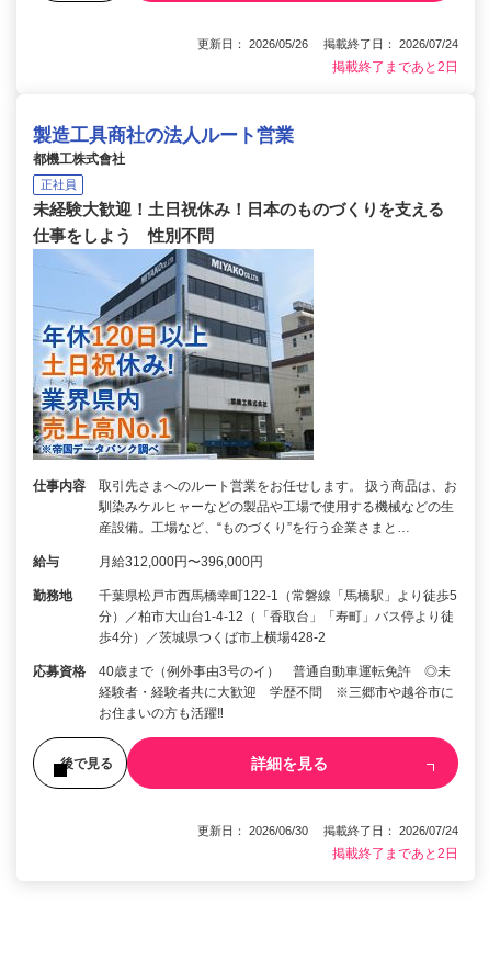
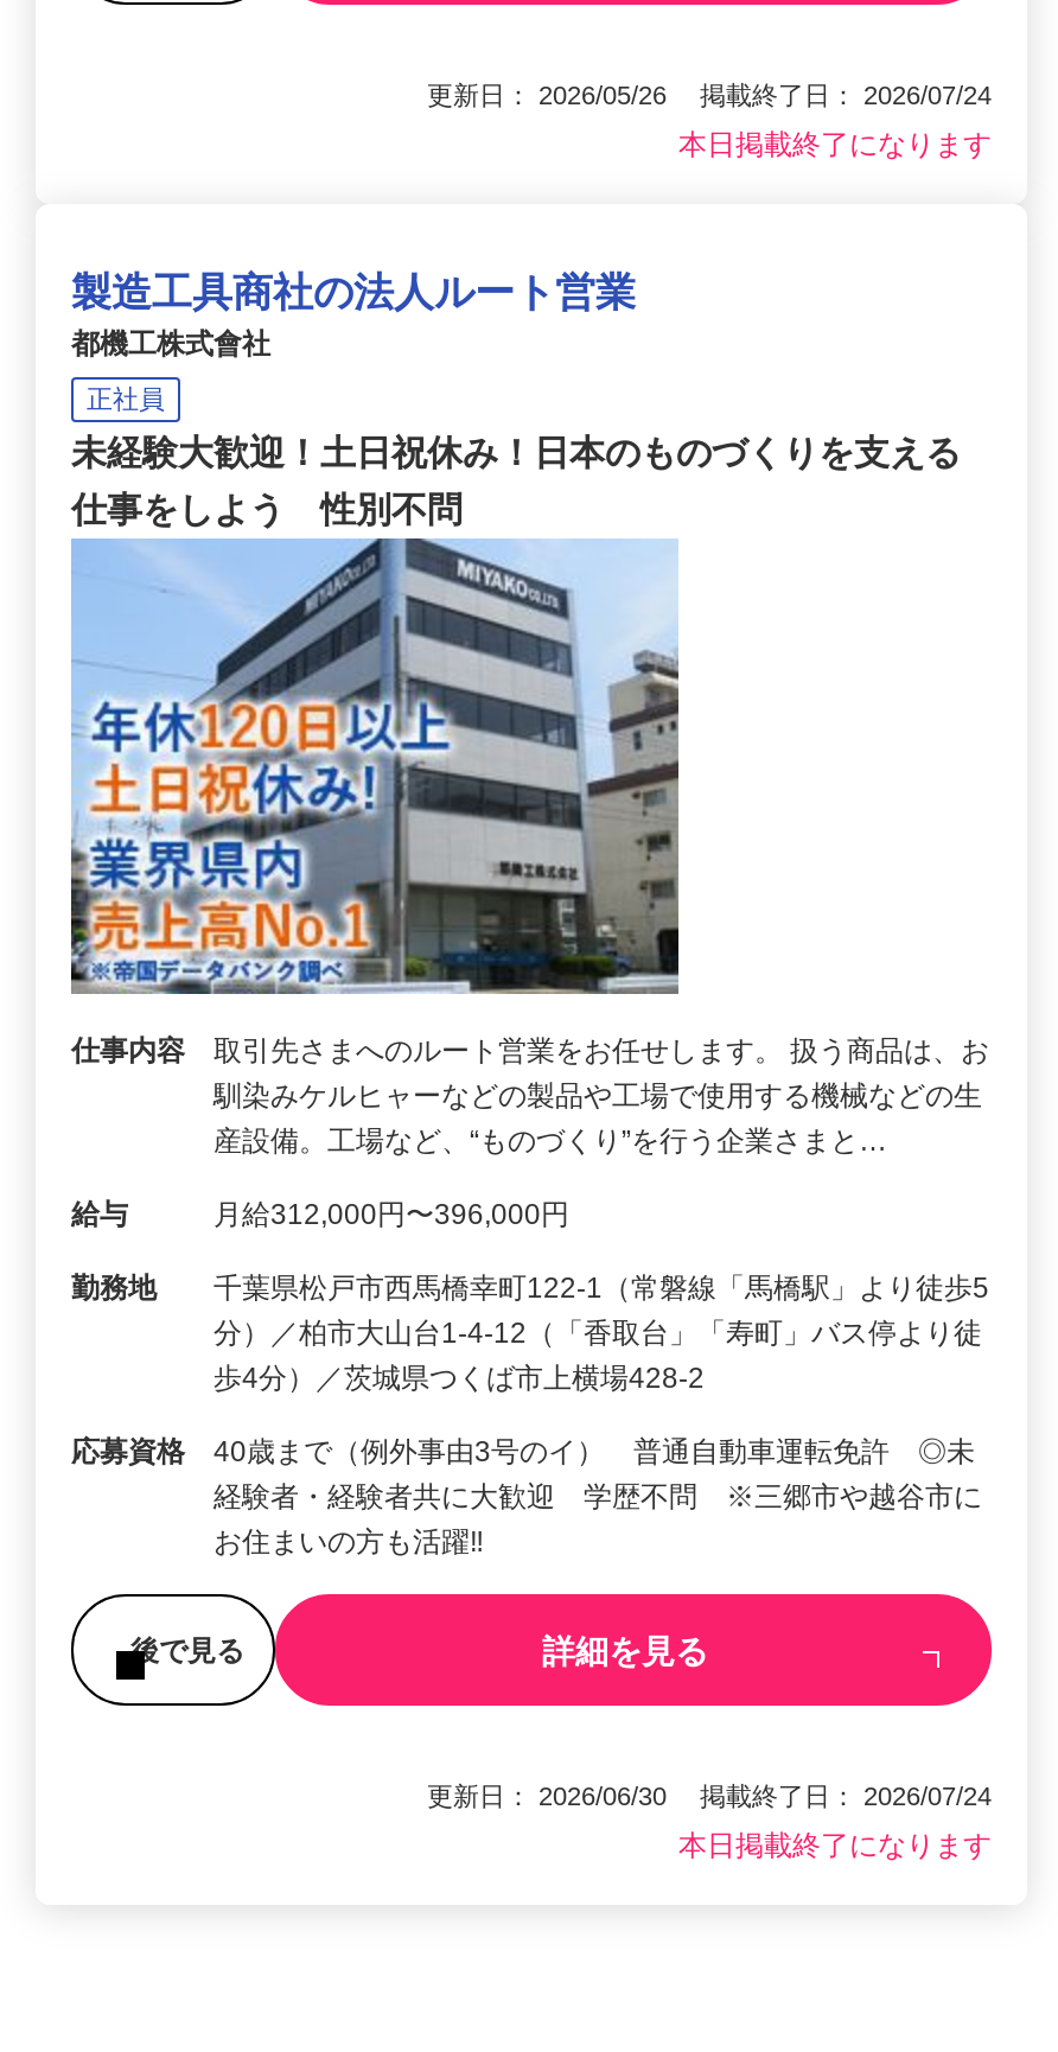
- 掲載終了まであと2日
+ 本日掲載終了になります

- 掲載終了まであと2日
+ 本日掲載終了になります
